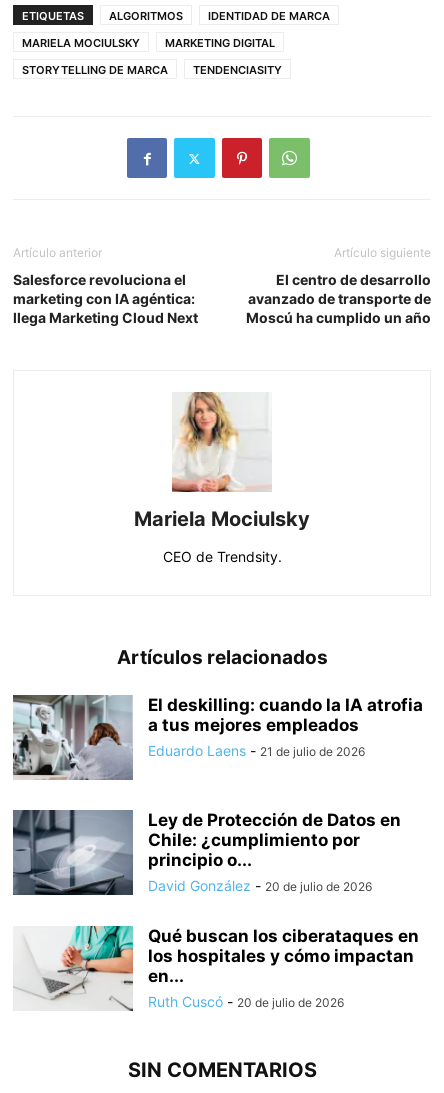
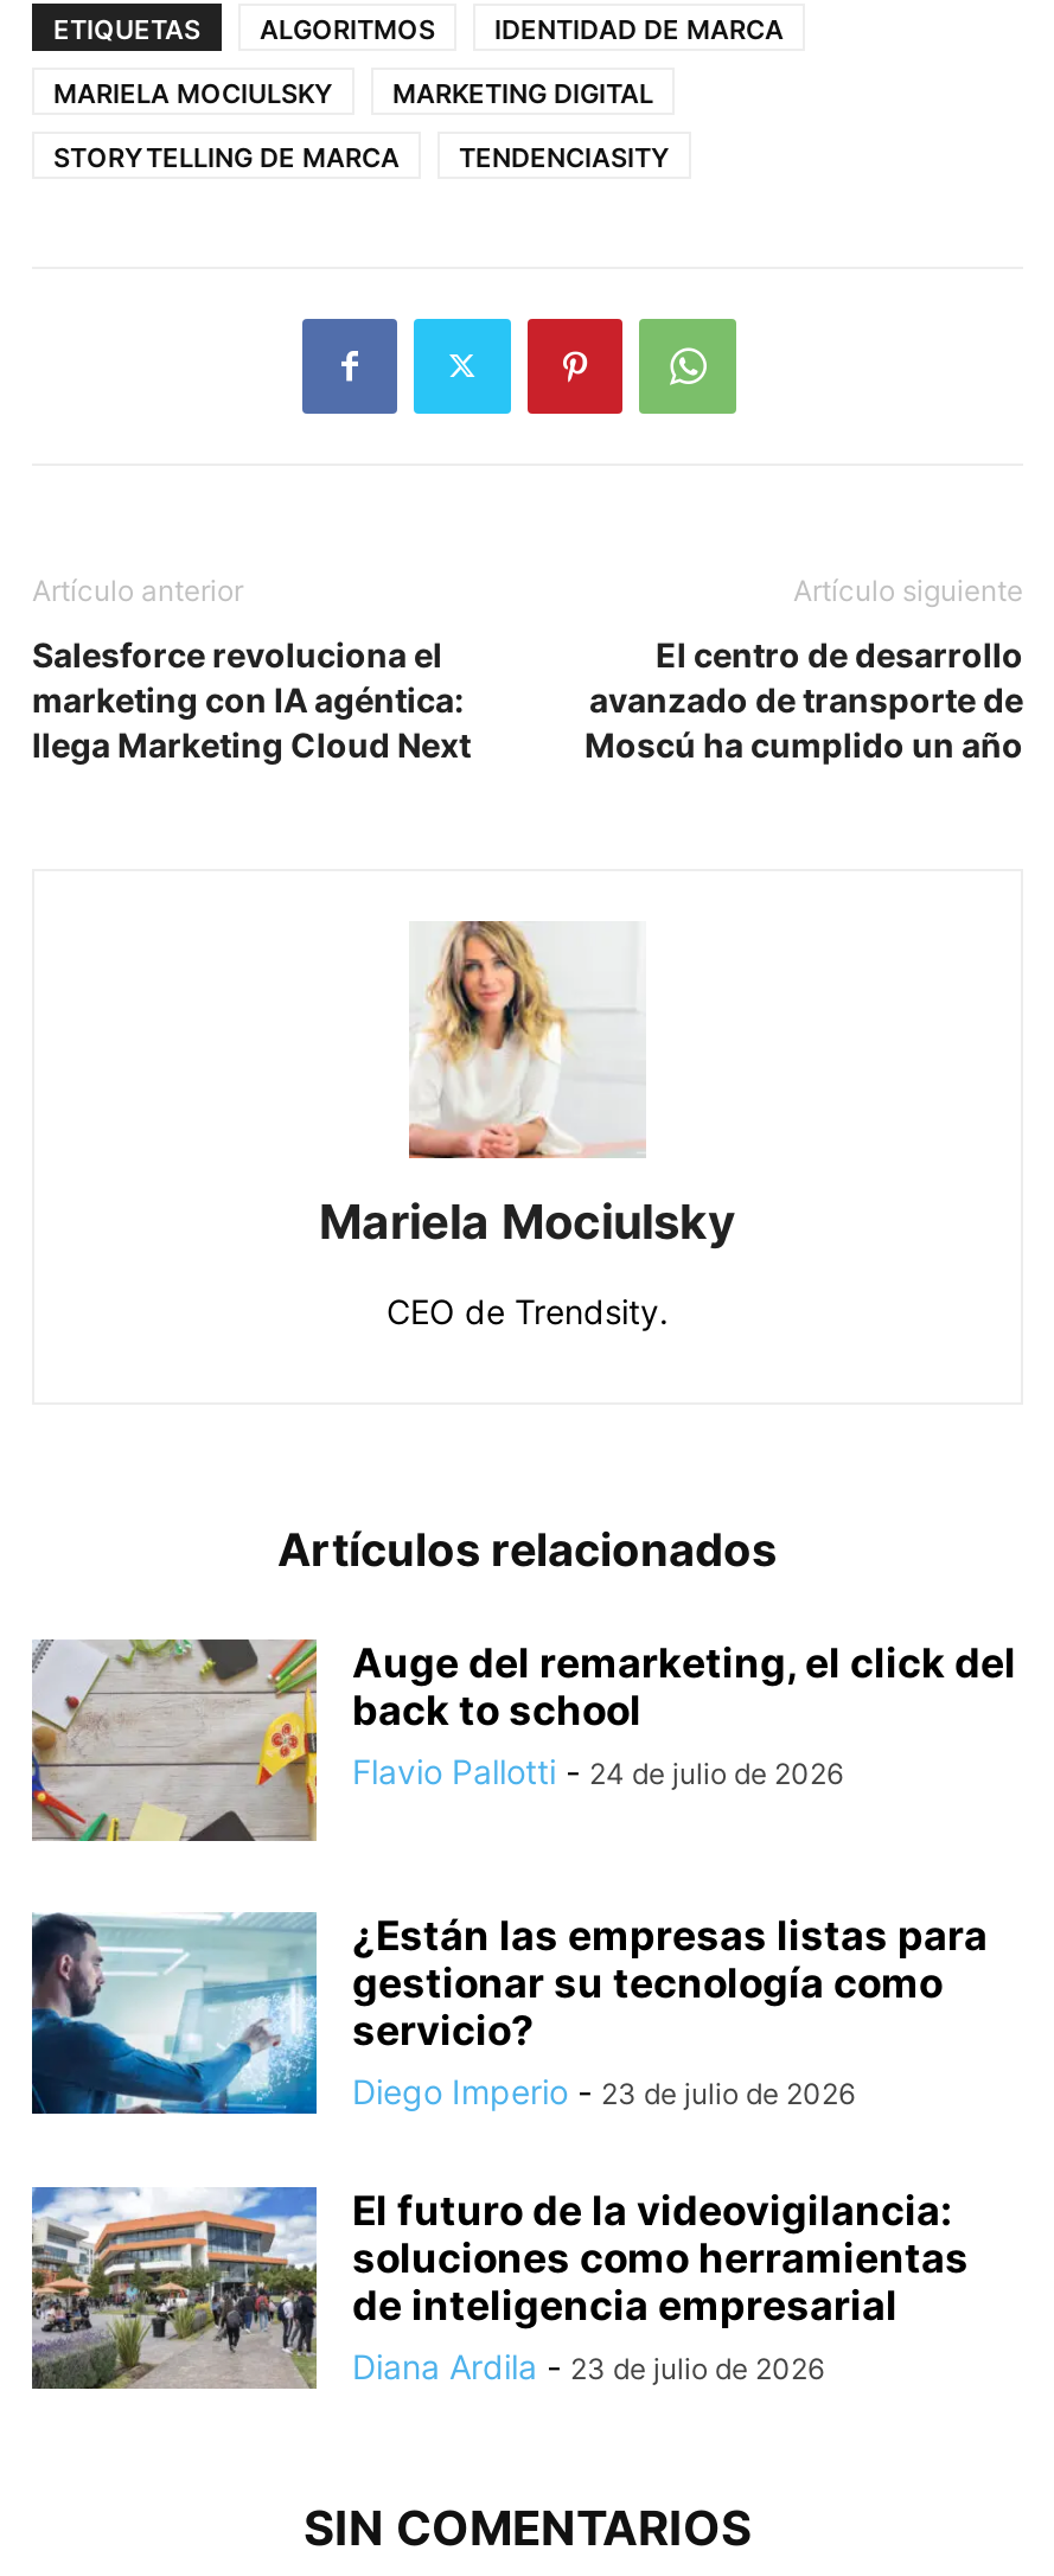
- [image]
- El deskilling: cuando la IA atrofia
- a tus mejores empleados
- Eduardo Laens - 21 de julio de 2026
+ [image]
+ Auge del remarketing, el click del
+ back to school
+ Flavio Pallotti - 24 de julio de 2026

- [image]
- Ley de Protección de Datos en
- Chile: ¿cumplimiento por
- principio o...
- David González - 20 de julio de 2026
+ [image]
+ ¿Están las empresas listas para
+ gestionar su tecnología como
+ servicio?
+ Diego Imperio - 23 de julio de 2026

- [image]
- Qué buscan los ciberataques en
- los hospitales y cómo impactan
- en...
- Ruth Cuscó - 20 de julio de 2026
+ [image]
+ El futuro de la videovigilancia:
+ soluciones como herramientas
+ de inteligencia empresarial
+ Diana Ardila - 23 de julio de 2026
